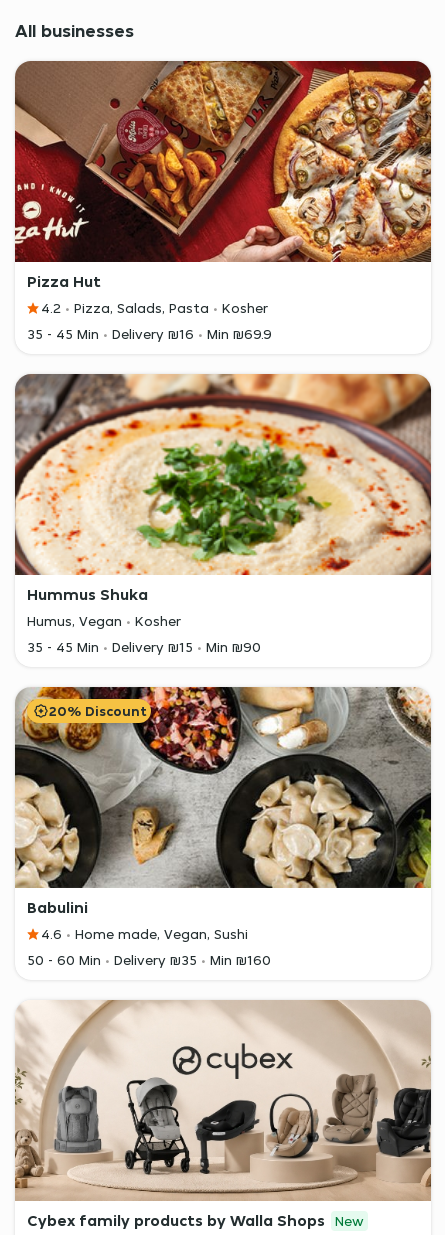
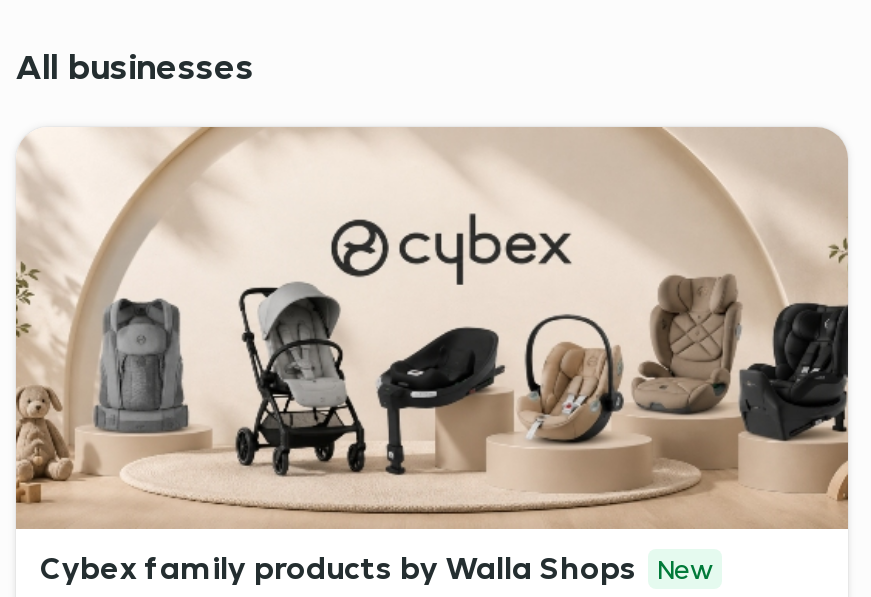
- [image]
- Pizza Hut
- 4.2
- Pizza, Salads, Pasta
- Kosher
- 35 - 45 Min
- Delivery ₪16
- Min ₪69.9

- [image]
- Hummus Shuka
- Humus, Vegan
- Kosher
- 35 - 45 Min
- Delivery ₪15
- Min ₪90

- [image]
- 20% Discount

- Babulini
- 4.6
- Home made, Vegan, Sushi
- 50 - 60 Min
- Delivery ₪35
- Min ₪160
